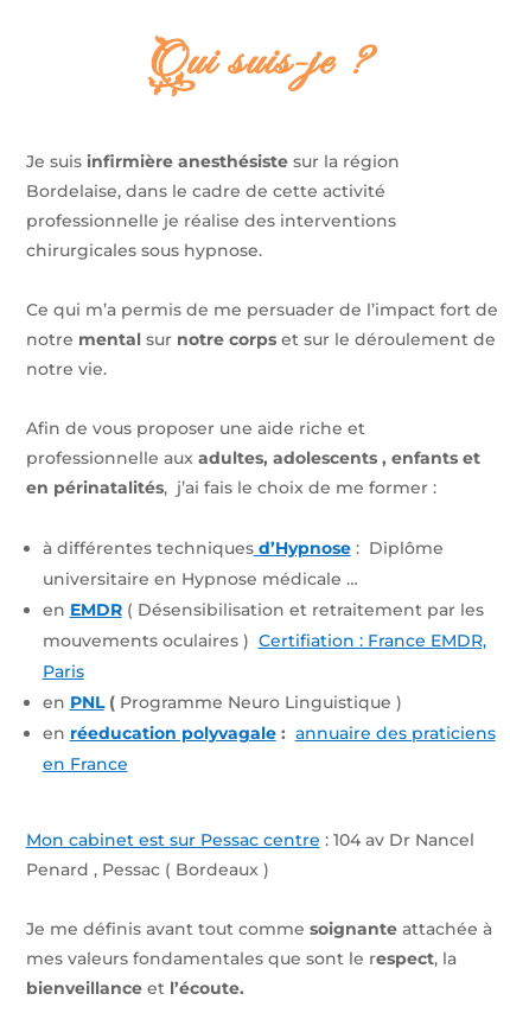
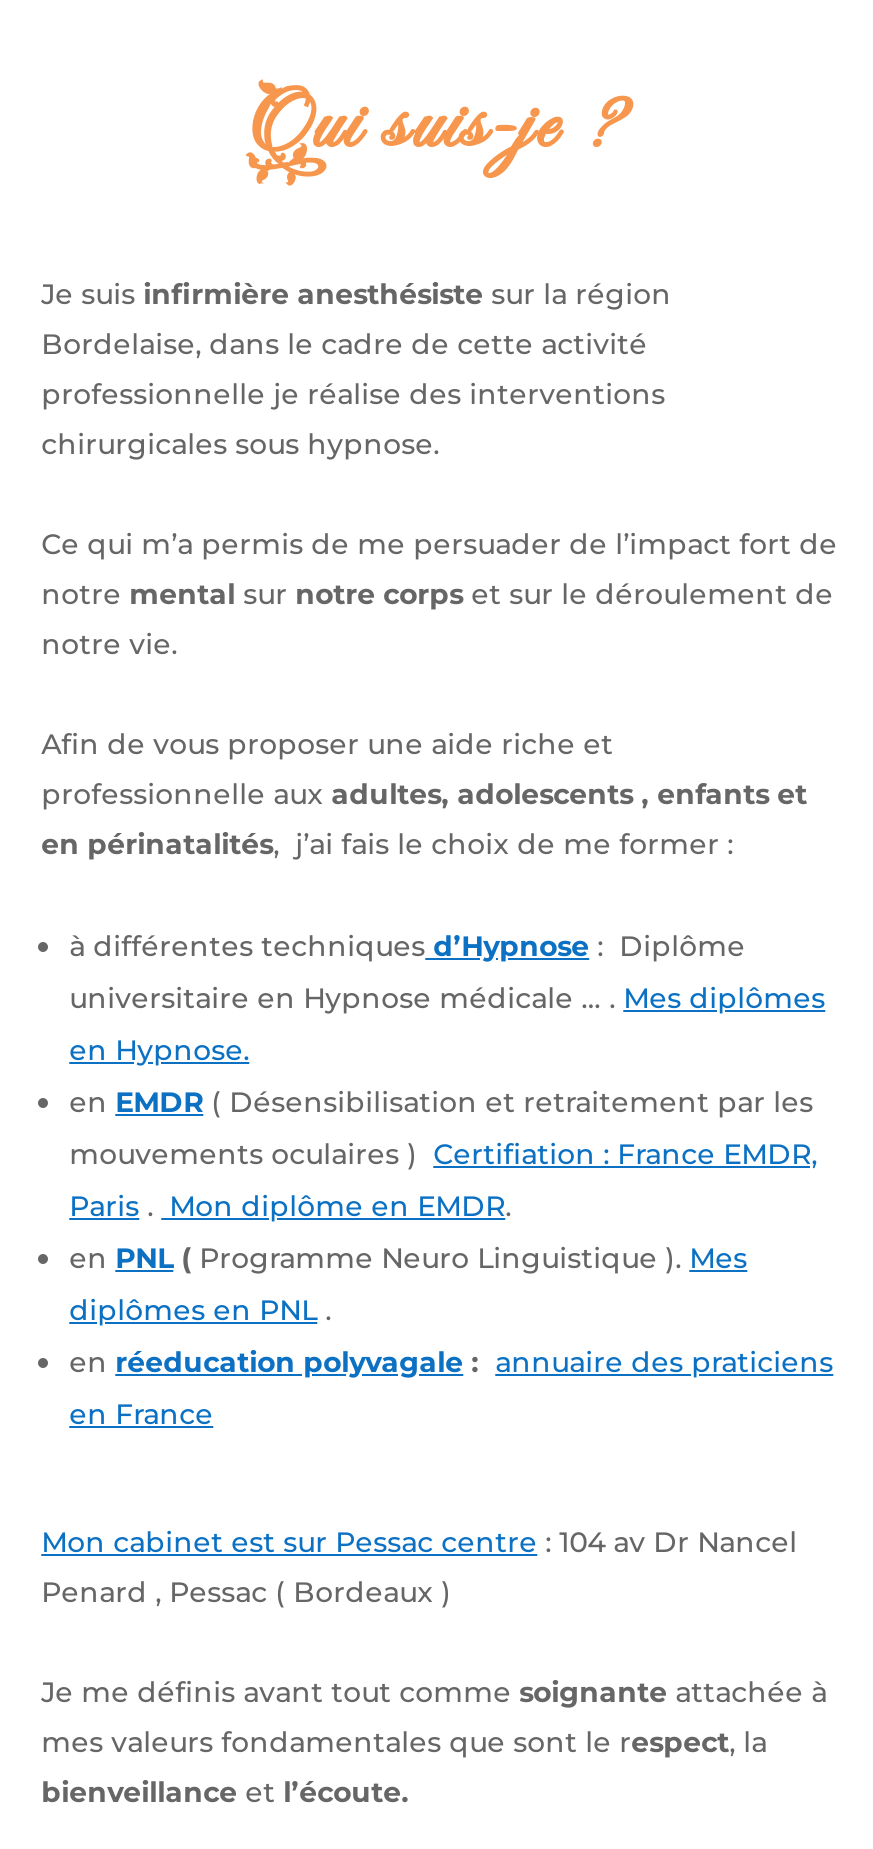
- universitaire en Hypnose médicale …
+ universitaire en Hypnose médicale … . Mes diplômes
+ en Hypnose.

- Paris
- en PNL (Programme Neuro Linguistique )
+ Paris. Mon diplôme en EMDR.
+ en PNL (Programme Neuro Linguistique ). Mes
+ diplômes en PNL.
